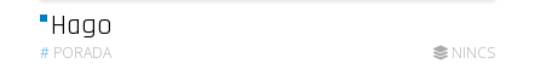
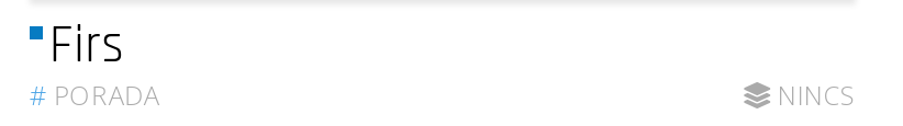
- Hago
+ Firs
